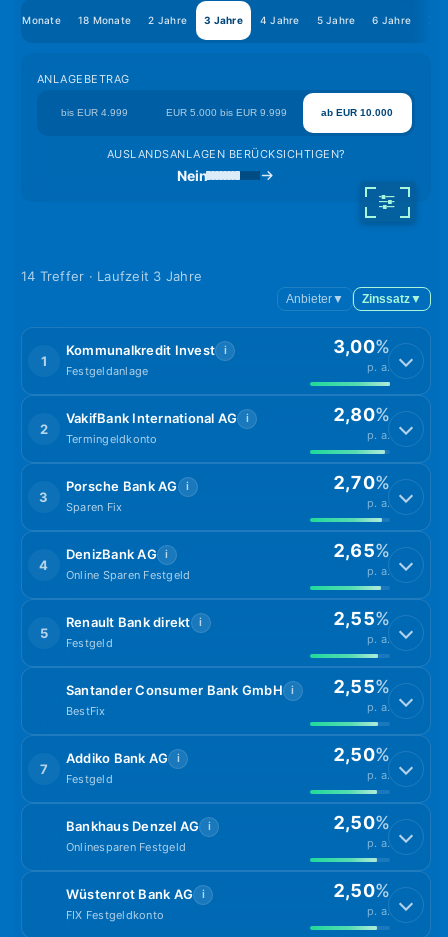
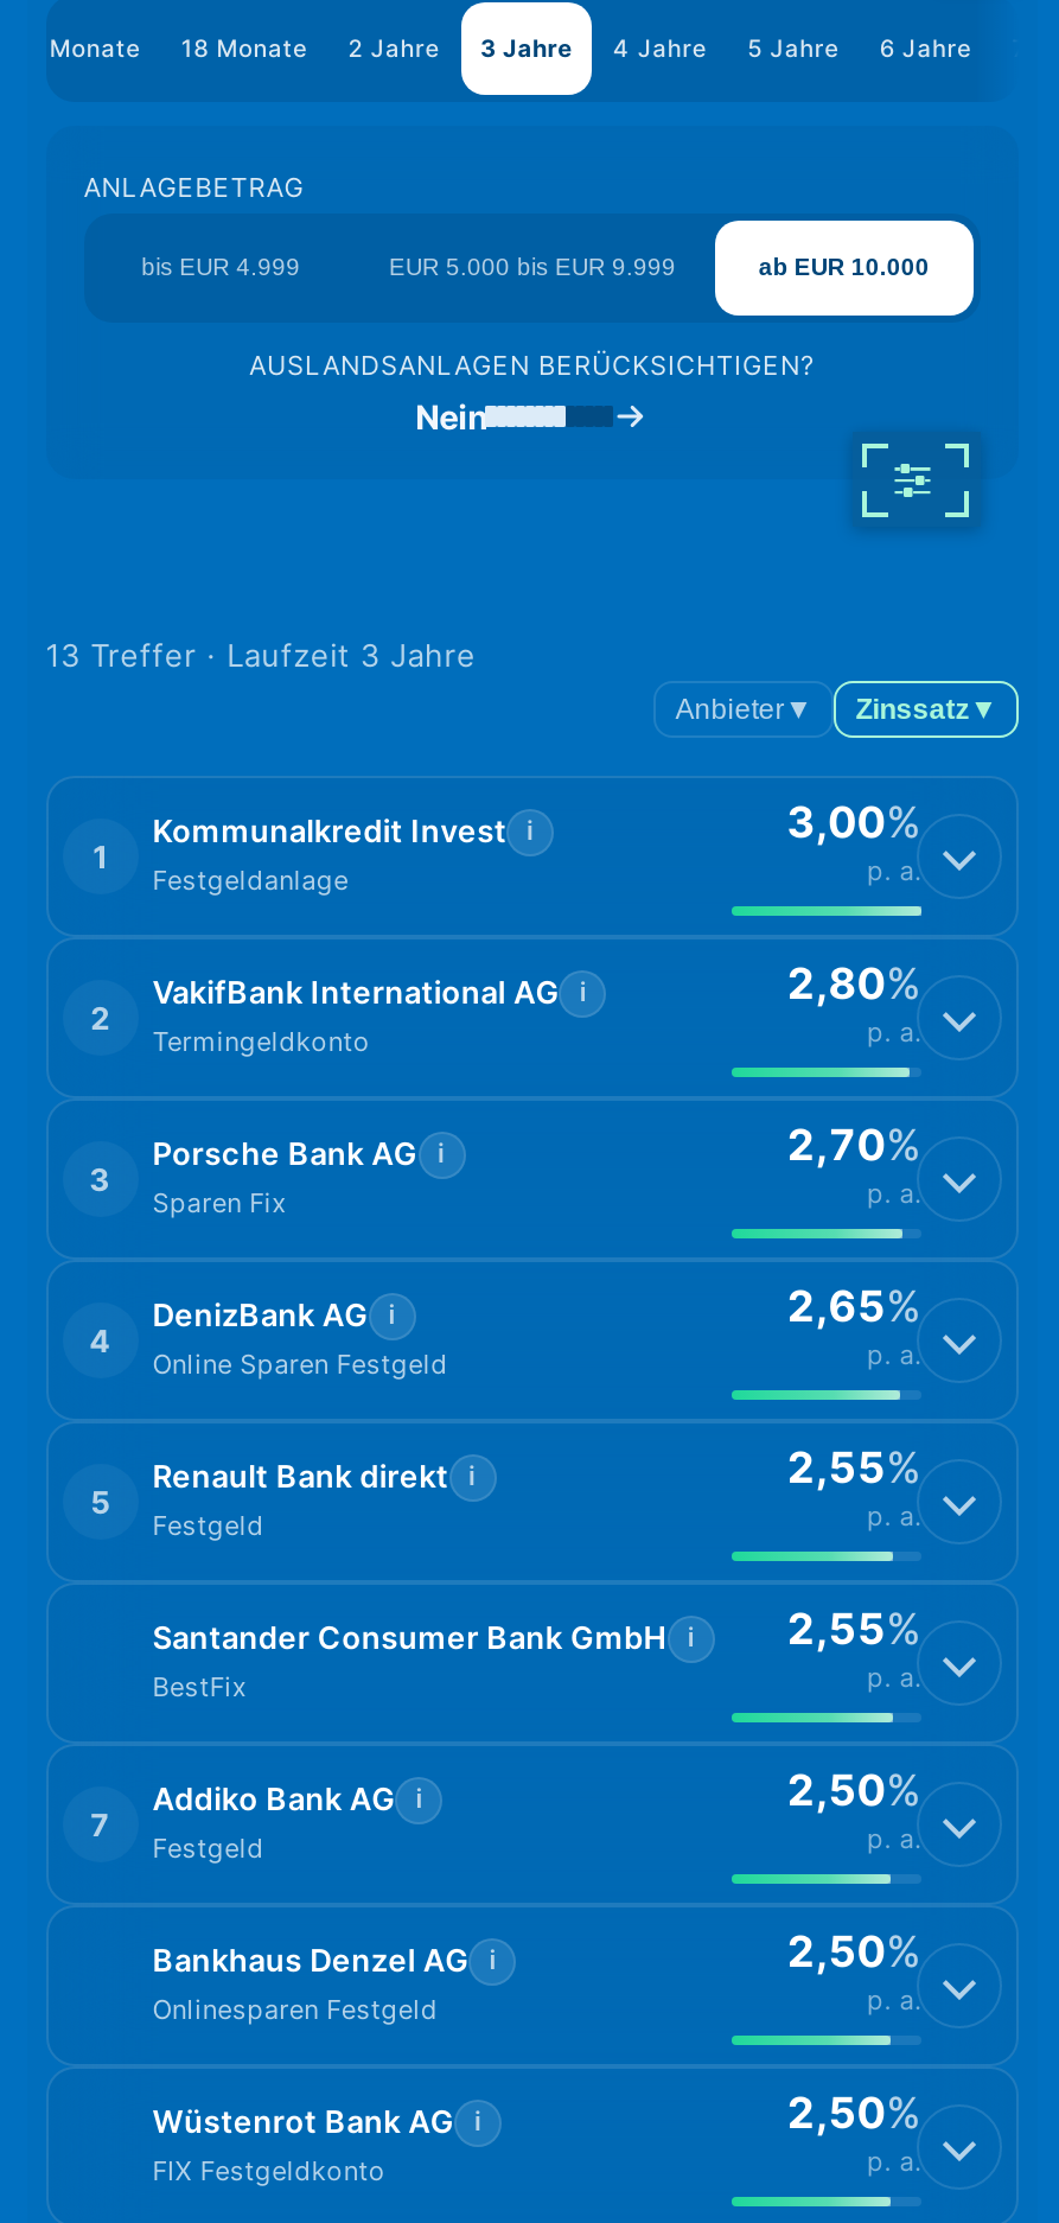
- 14 Treffer · Laufzeit 3 Jahre
+ 13 Treffer · Laufzeit 3 Jahre
